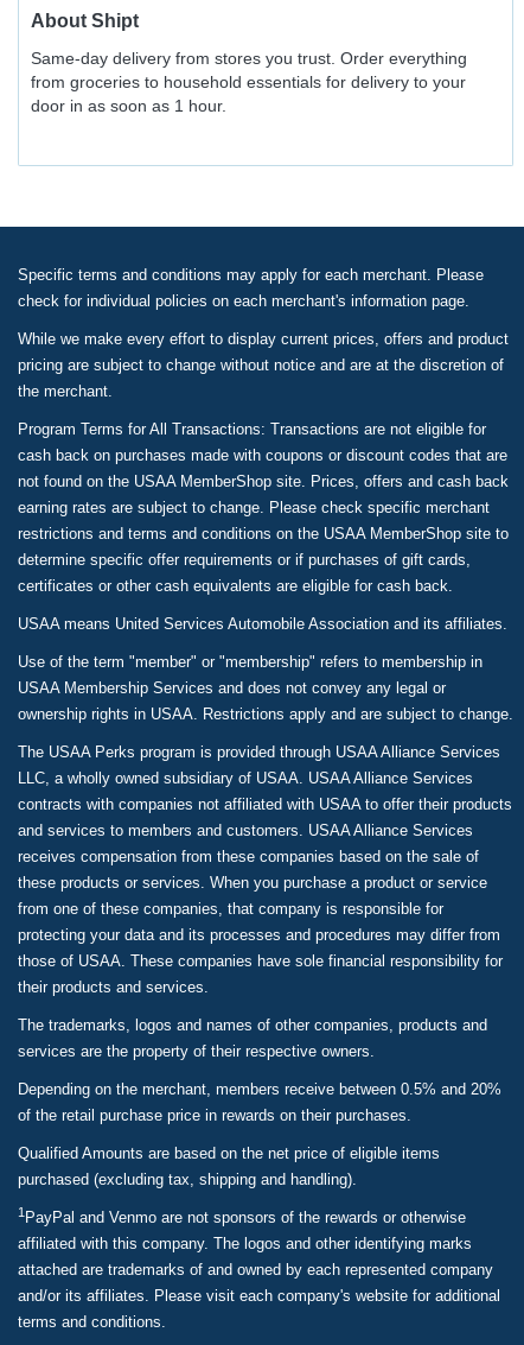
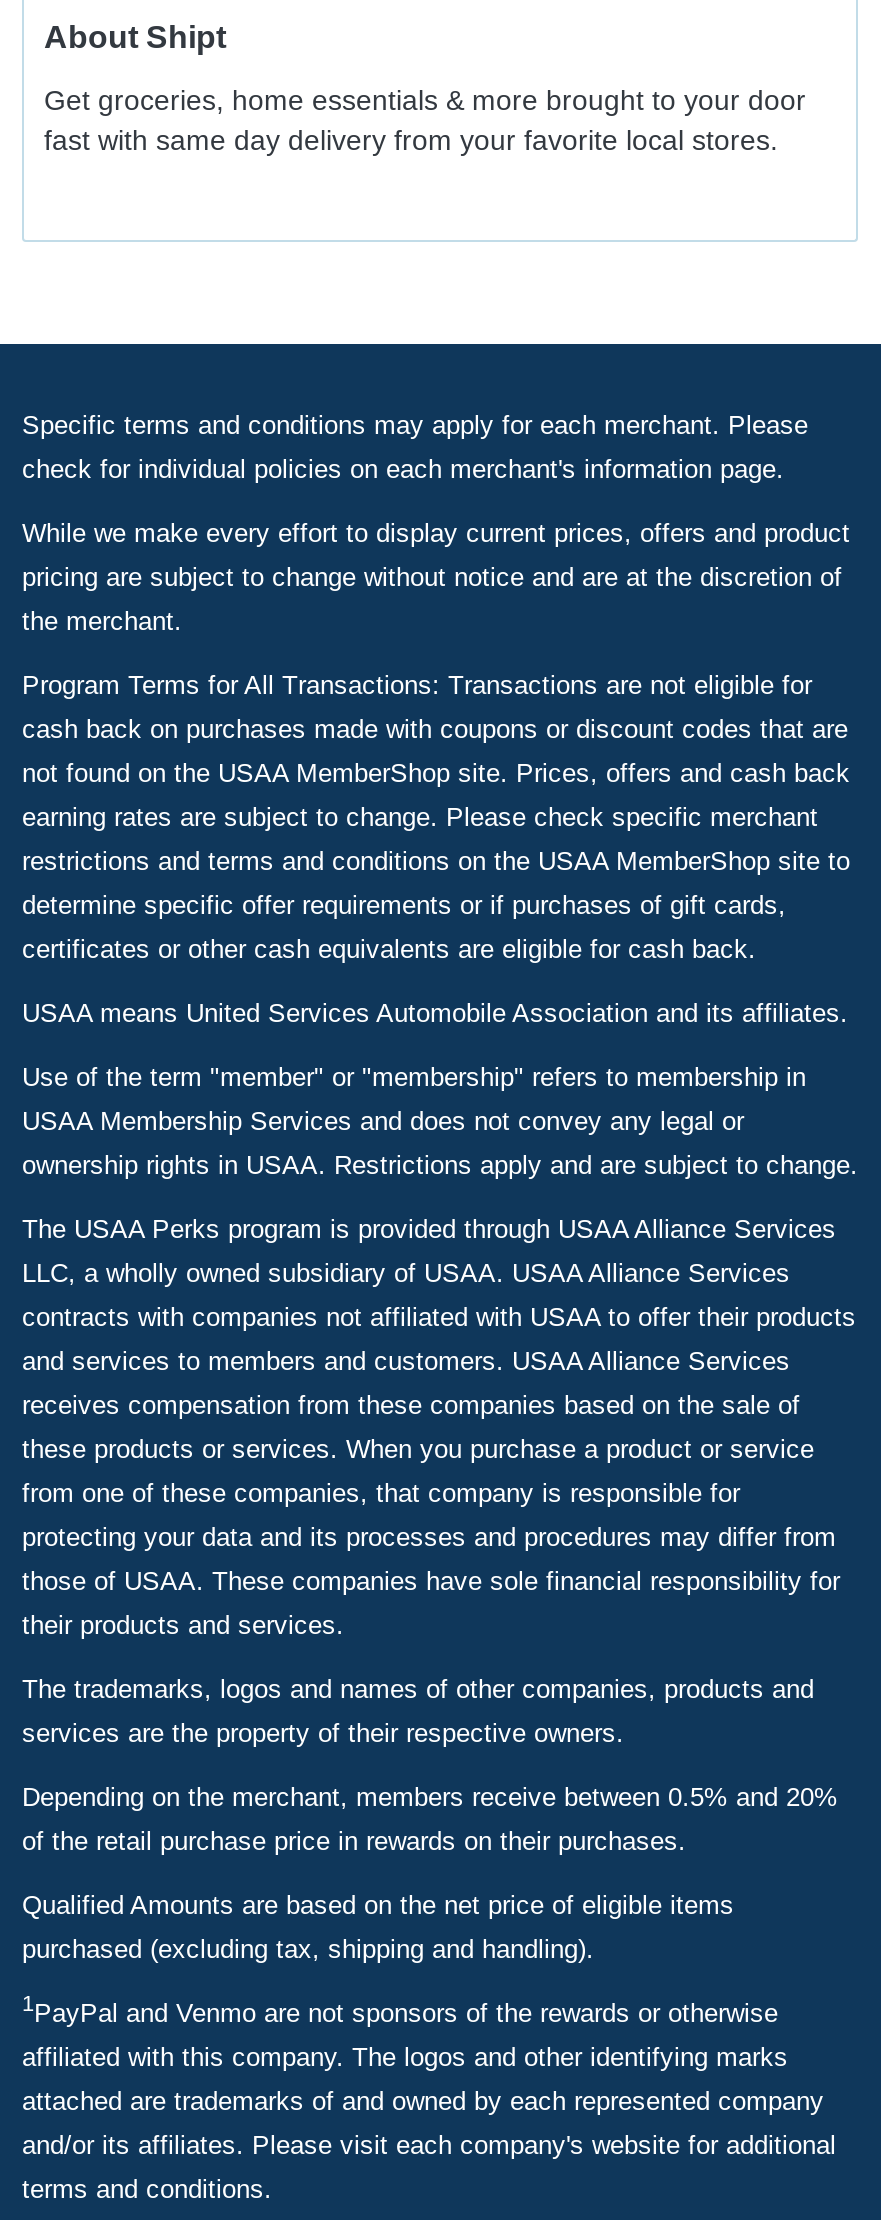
- Same-day delivery from stores you trust. Order everything
- from groceries to household essentials for delivery to your
- door in as soon as 1 hour.
+ Get groceries, home essentials & more brought to your door
+ fast with same day delivery from your favorite local stores.
